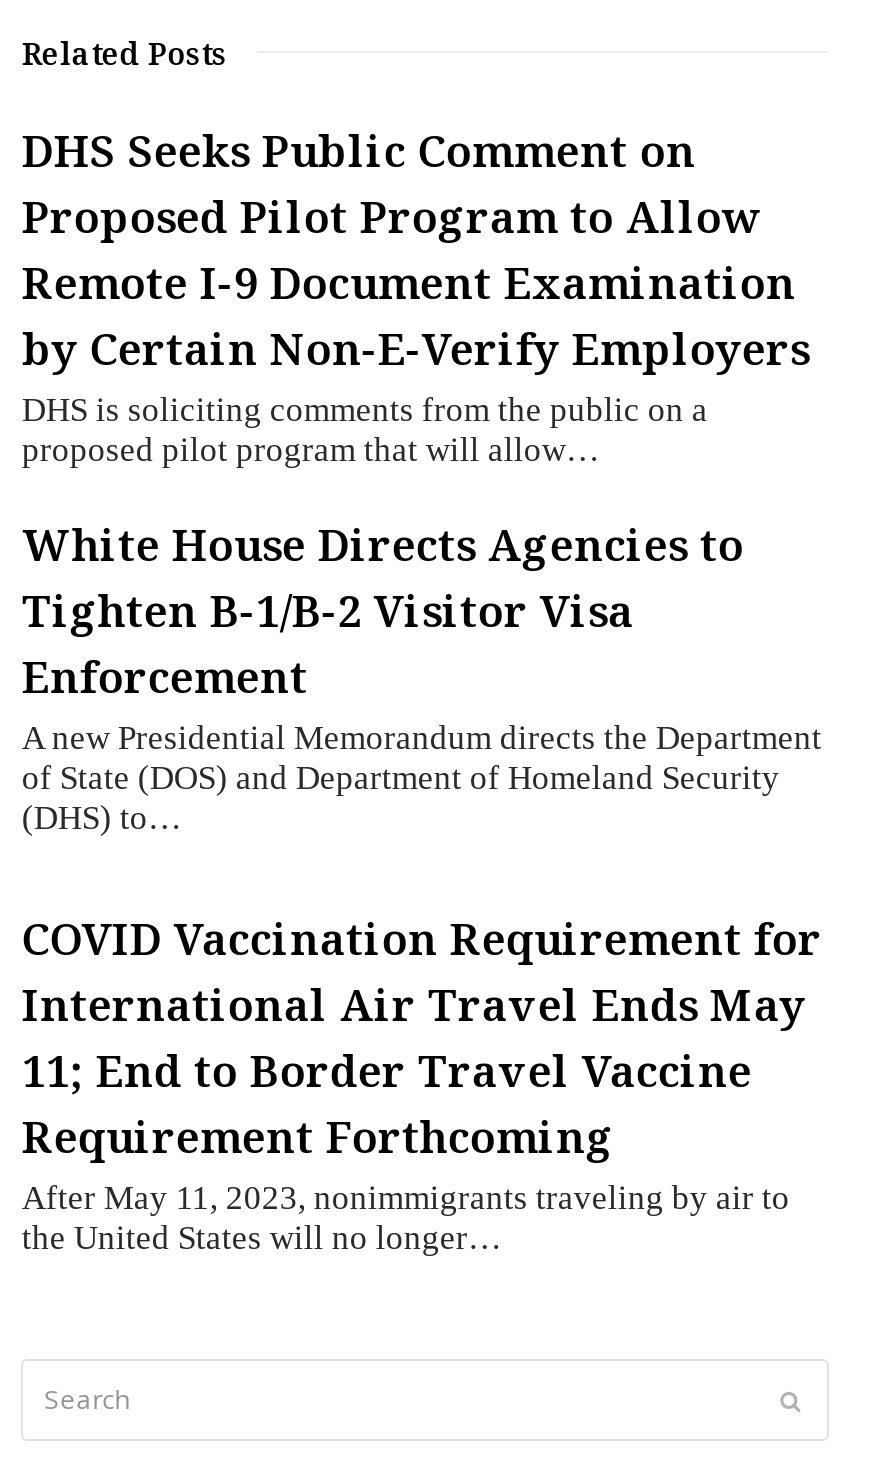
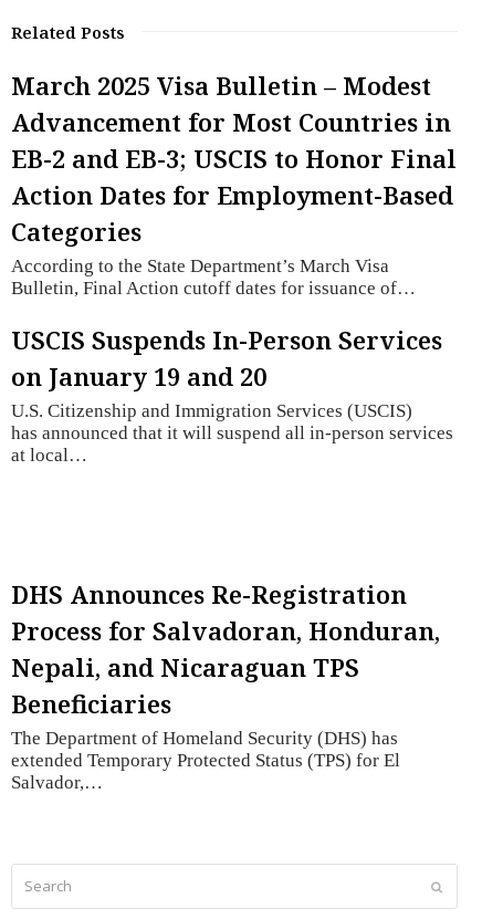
- DHS Seeks Public Comment on
- Proposed Pilot Program to Allow
- Remote I-9 Document Examination
- by Certain Non-E-Verify Employers
- DHS is soliciting comments from the public on a
- proposed pilot program that will allow…
+ March 2025 Visa Bulletin – Modest
+ Advancement for Most Countries in
+ EB-2 and EB-3; USCIS to Honor Final
+ Action Dates for Employment-Based
+ Categories
+ According to the State Department’s March Visa
+ Bulletin, Final Action cutoff dates for issuance of…

- White House Directs Agencies to
- Tighten B-1/B-2 Visitor Visa
- Enforcement
- A new Presidential Memorandum directs the Department
- of State (DOS) and Department of Homeland Security
- (DHS) to…
+ USCIS Suspends In-Person Services
+ on January 19 and 20
+ U.S. Citizenship and Immigration Services (USCIS)
+ has announced that it will suspend all in-person services
+ at local…

- COVID Vaccination Requirement for
- International Air Travel Ends May
- 11; End to Border Travel Vaccine
- Requirement Forthcoming
- After May 11, 2023, nonimmigrants traveling by air to
- the United States will no longer…
+ DHS Announces Re-Registration
+ Process for Salvadoran, Honduran,
+ Nepali, and Nicaraguan TPS
+ Beneficiaries
+ The Department of Homeland Security (DHS) has
+ extended Temporary Protected Status (TPS) for El
+ Salvador,…
